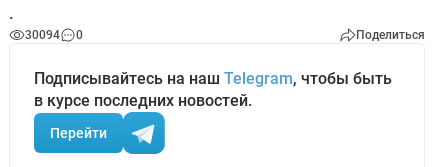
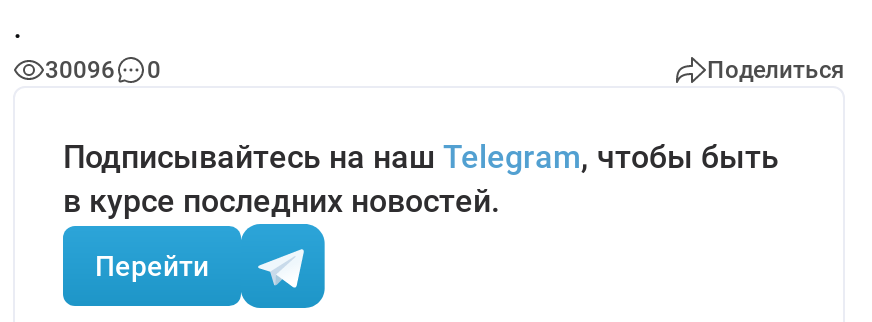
- 30094 0
+ 30096 0
